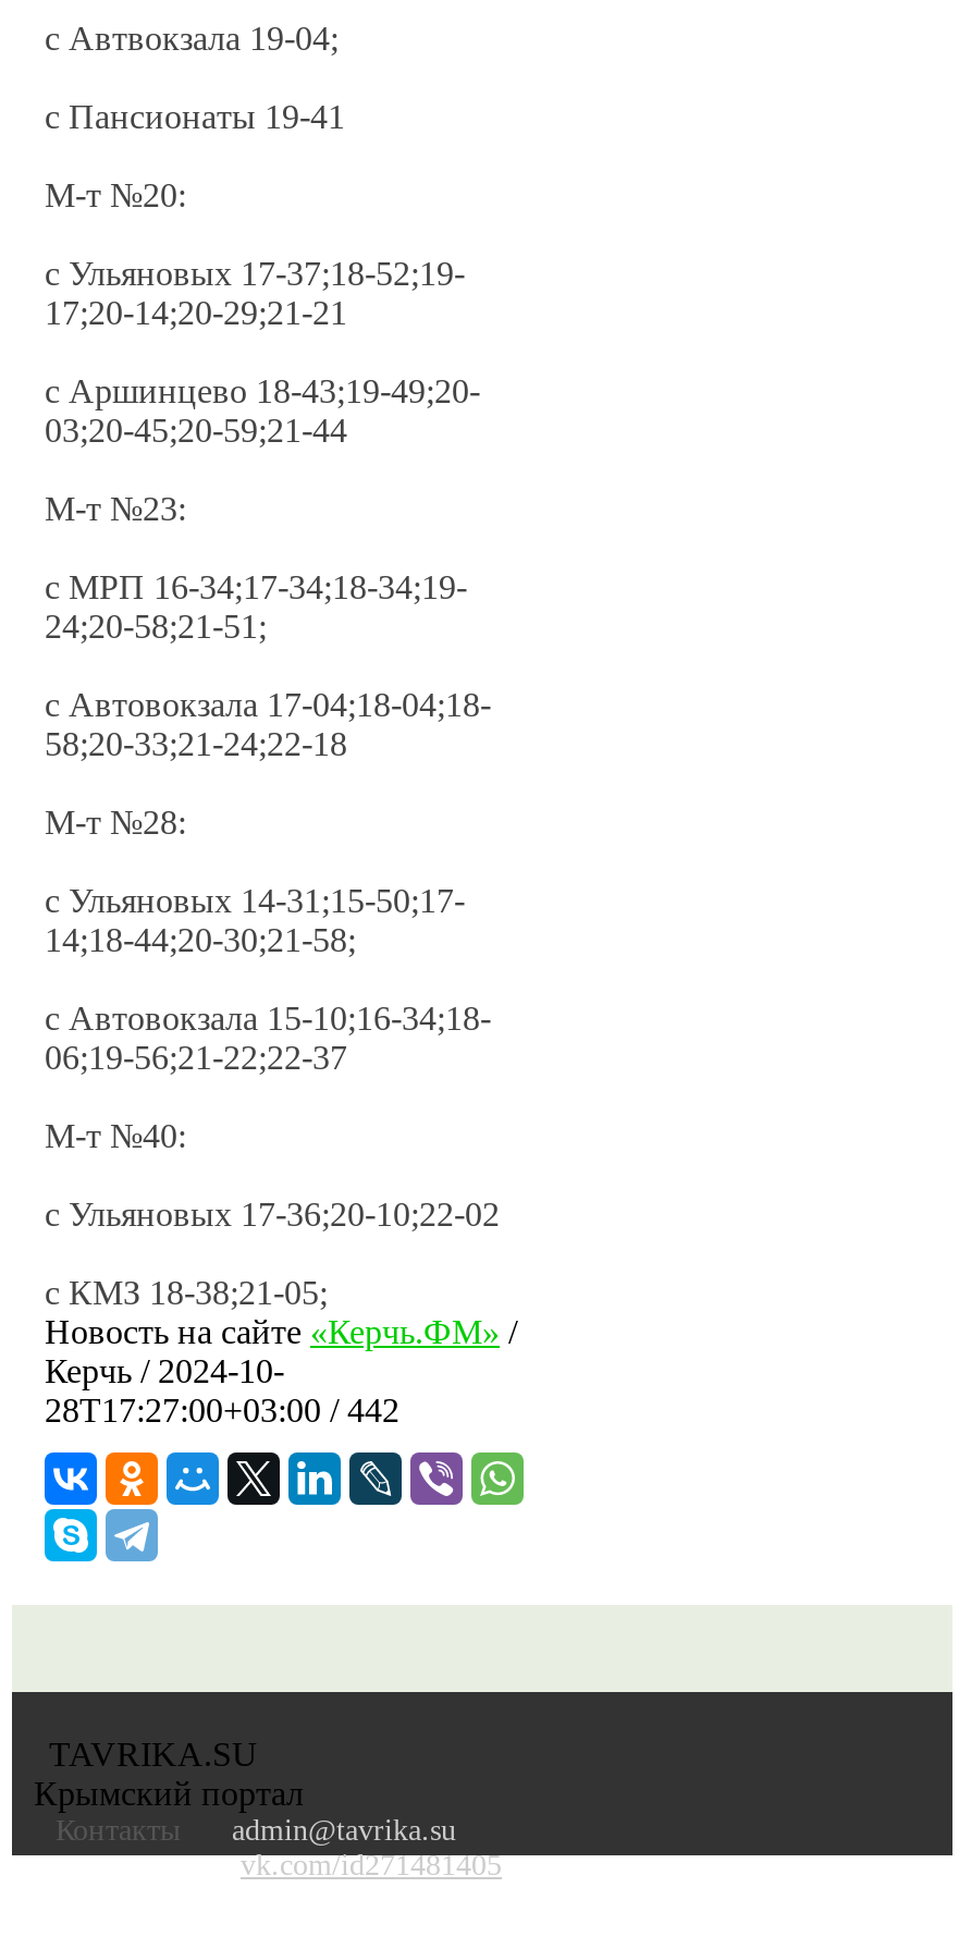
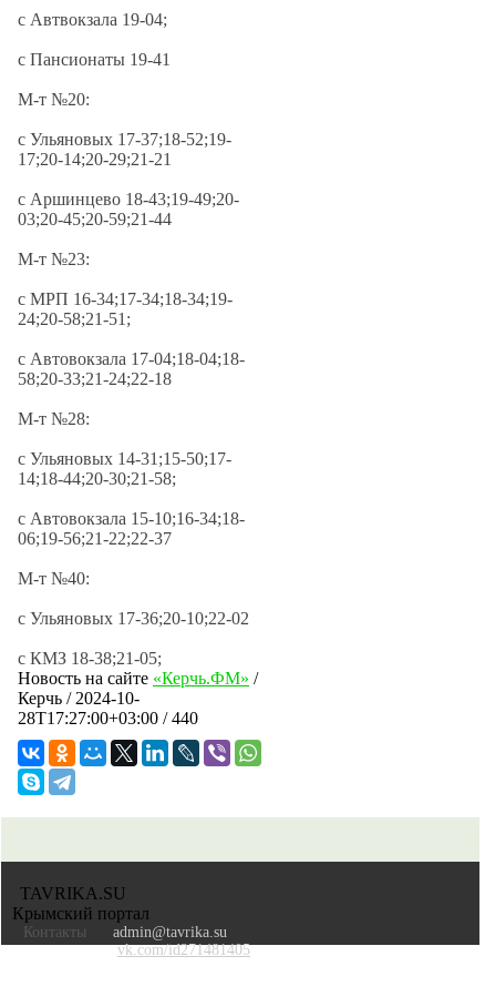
- 28T17:27:00+03:00 / 442
+ 28T17:27:00+03:00 / 440
